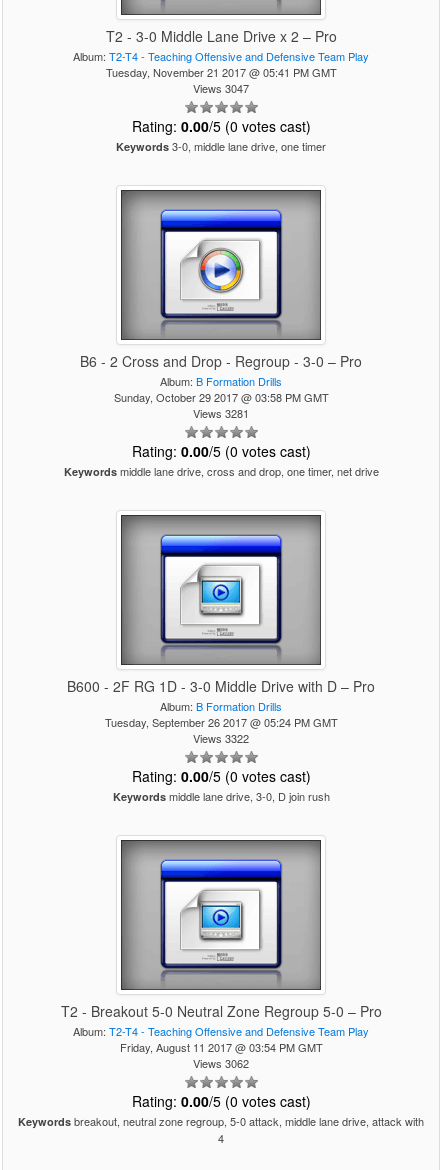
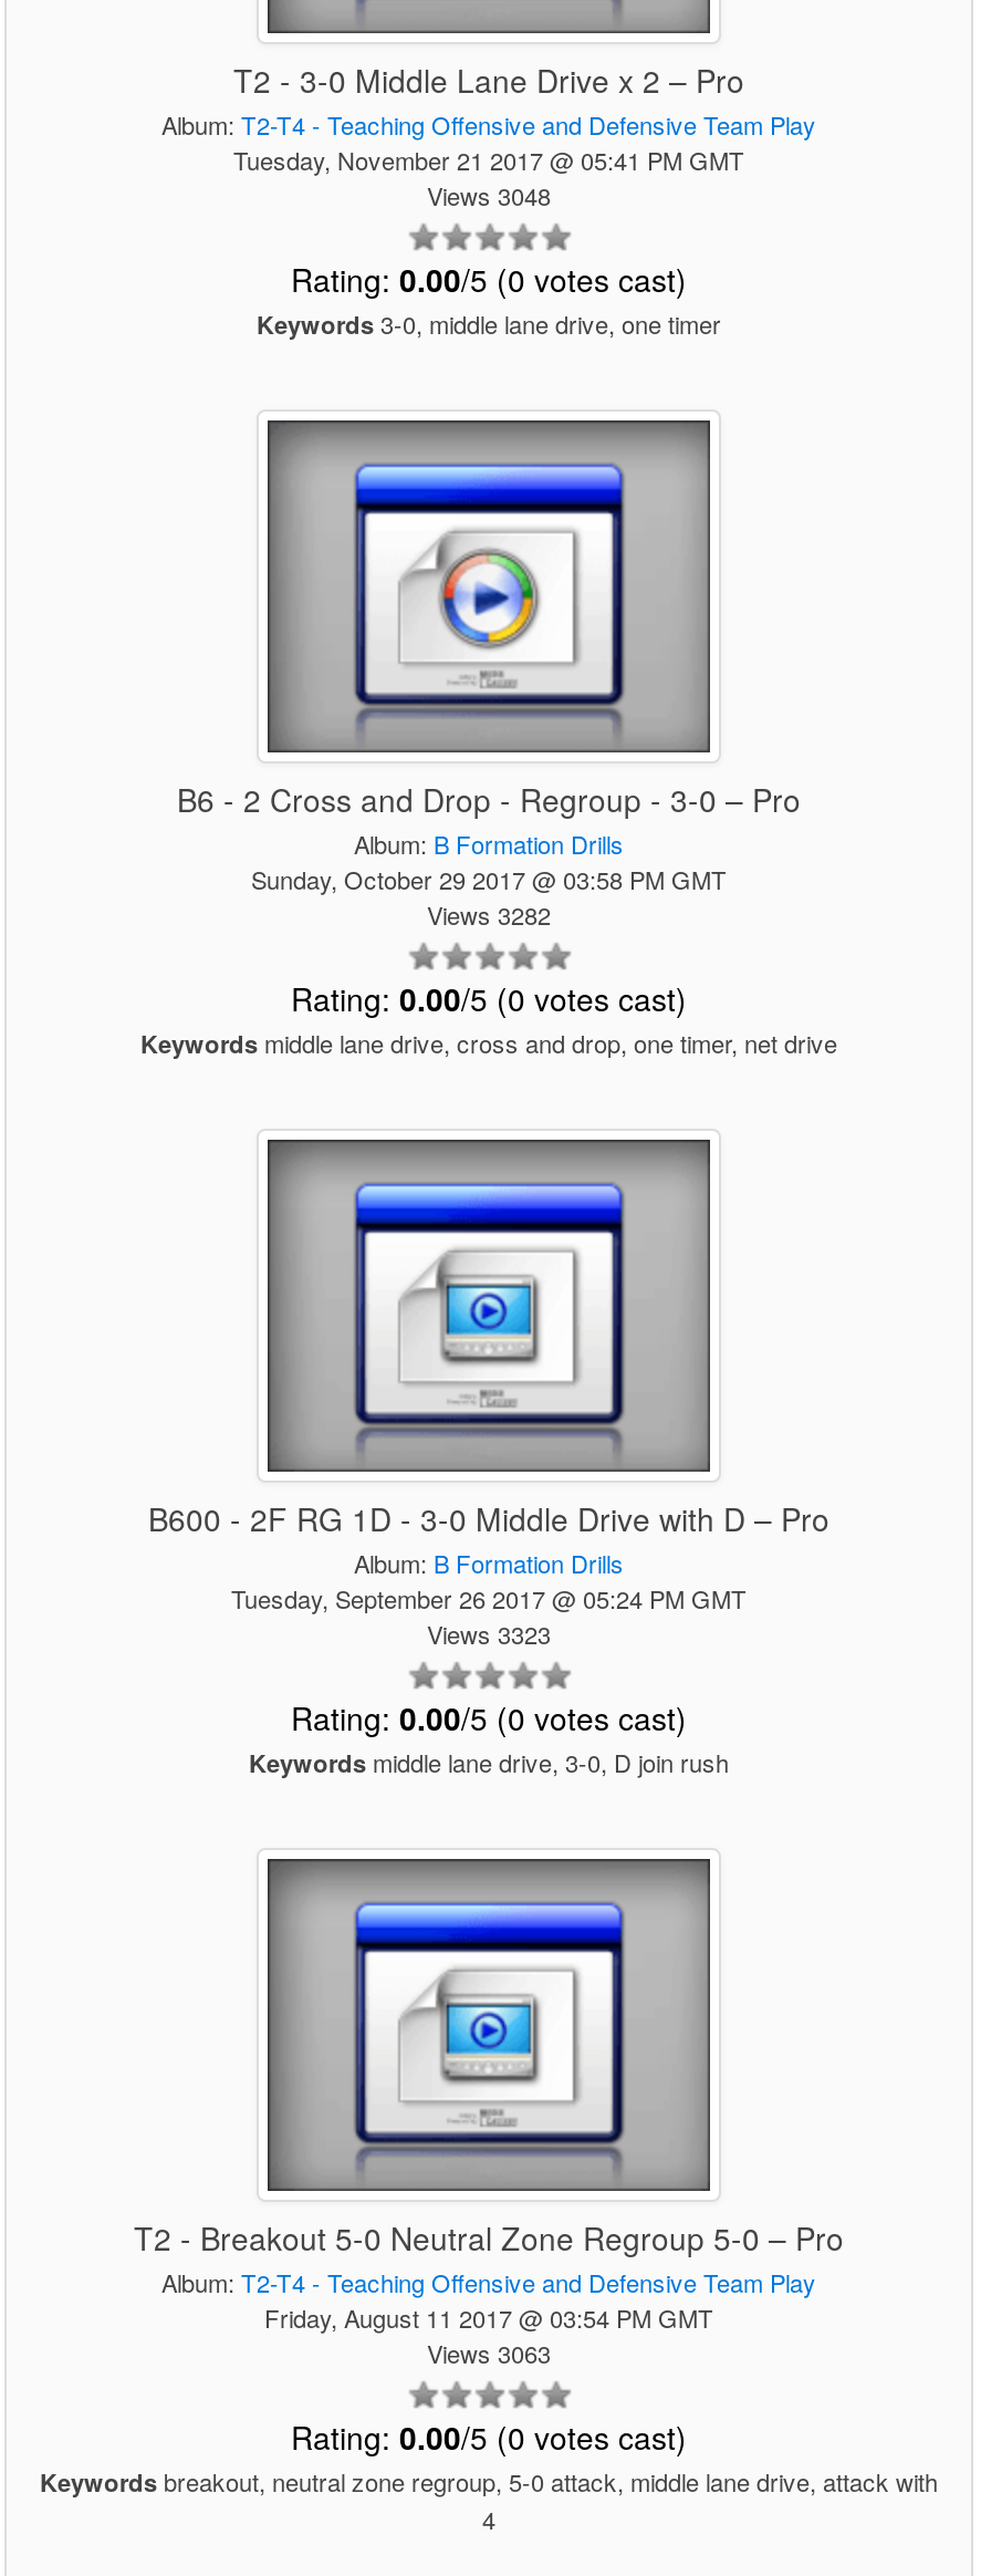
- Views 3047
+ Views 3048

- Views 3281
+ Views 3282

- Views 3322
+ Views 3323

- Views 3062
+ Views 3063
